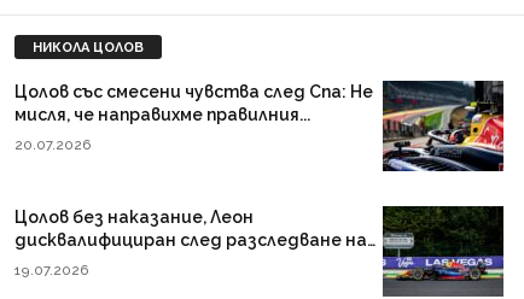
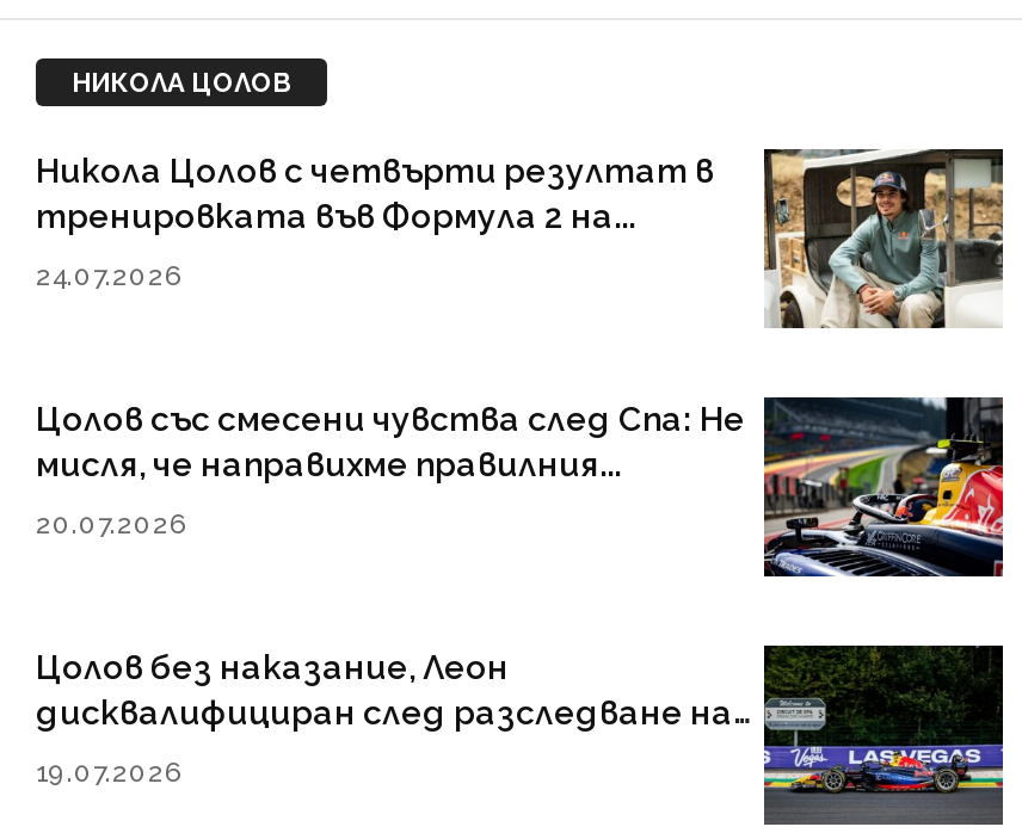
+ [image]
+ Никола Цолов с четвърти резултат в
+ тренировката във Формула 2 на...
+ 24.07.2026
